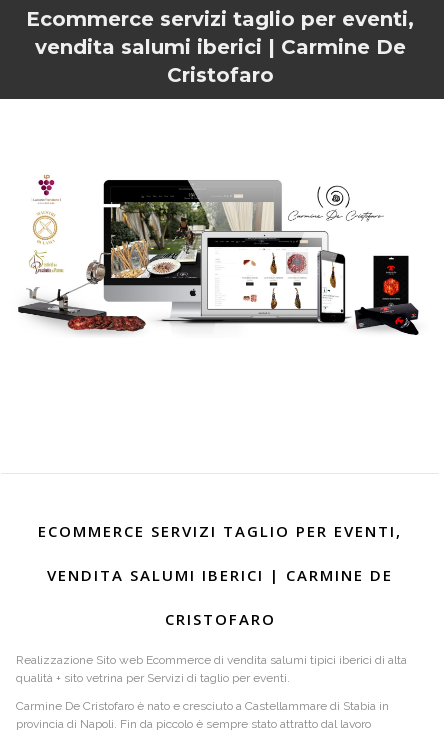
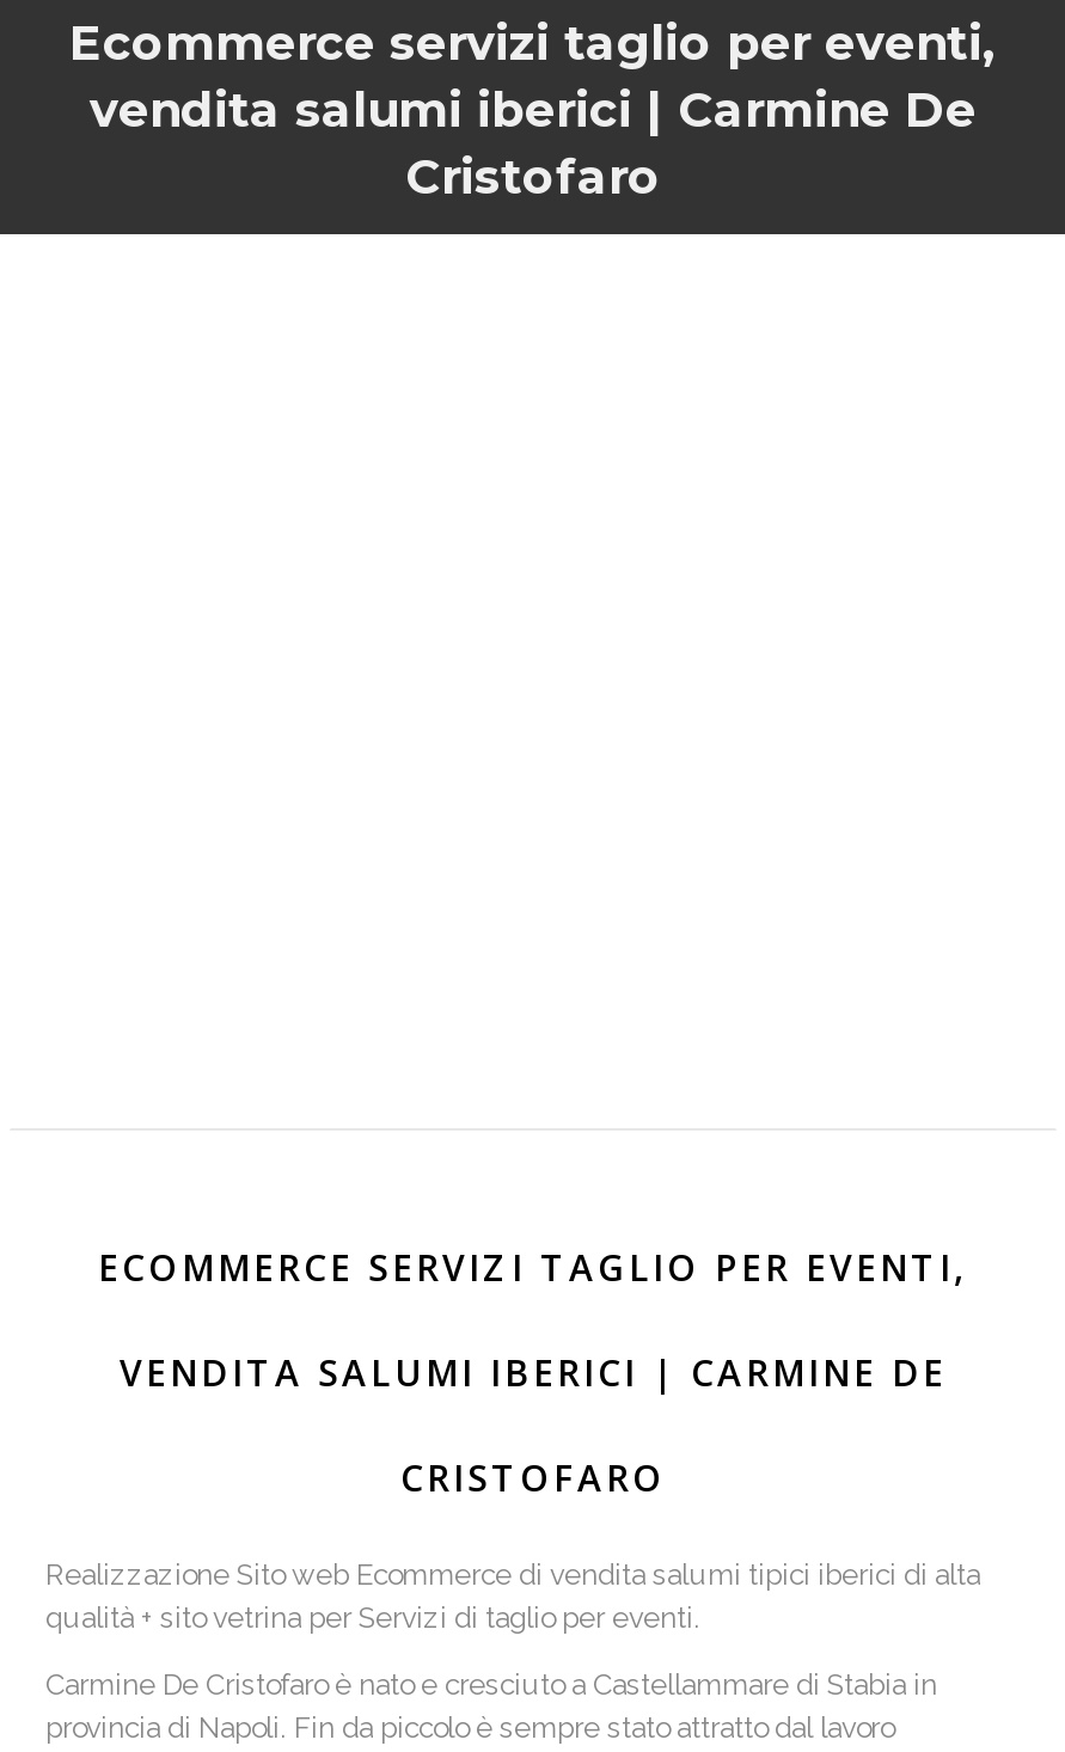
- [image]
